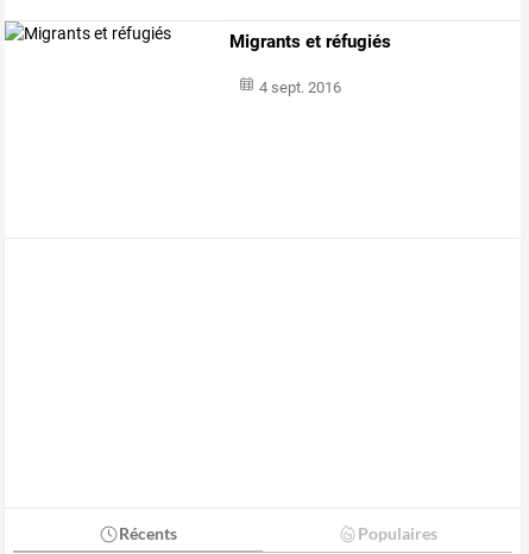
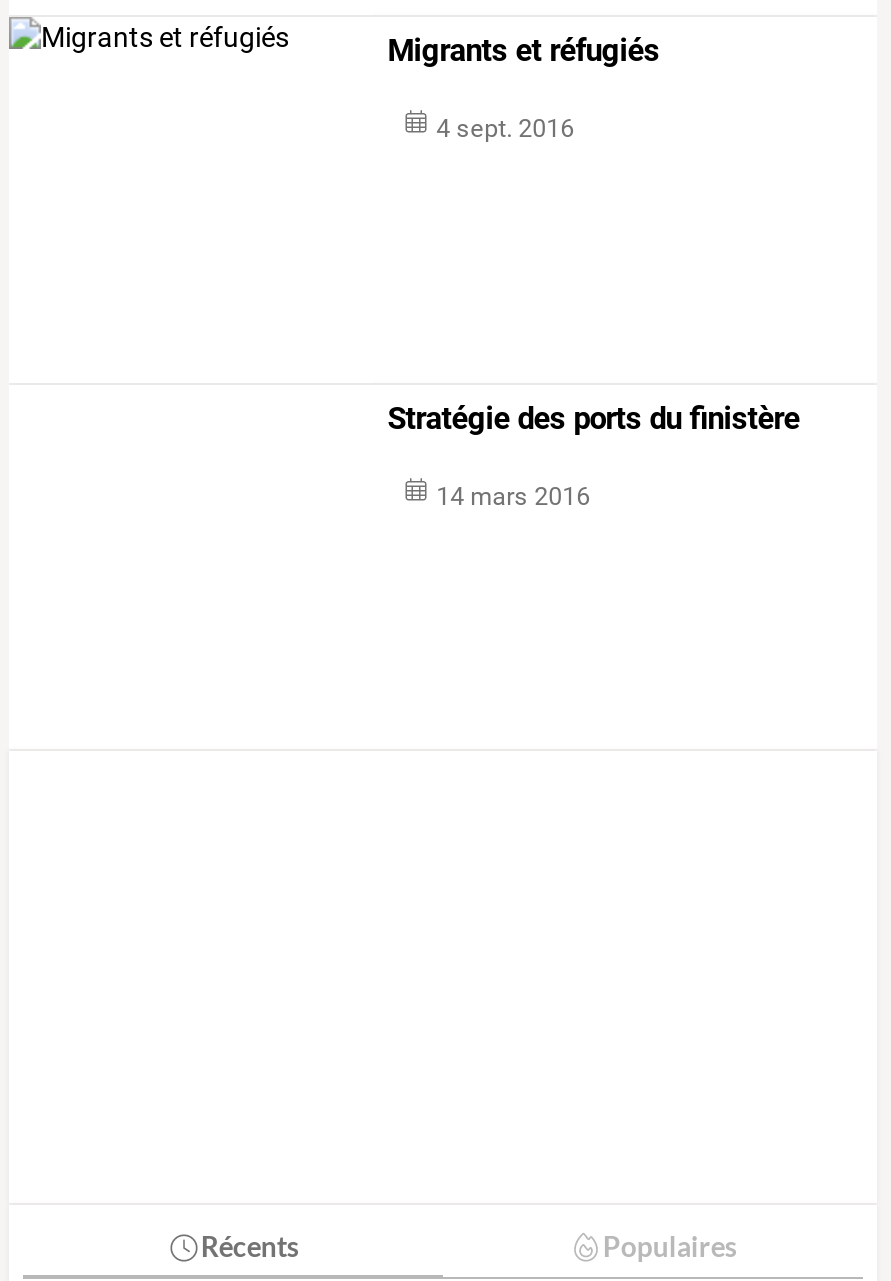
+ Stratégie des ports du finistère
+ 14 mars 2016
